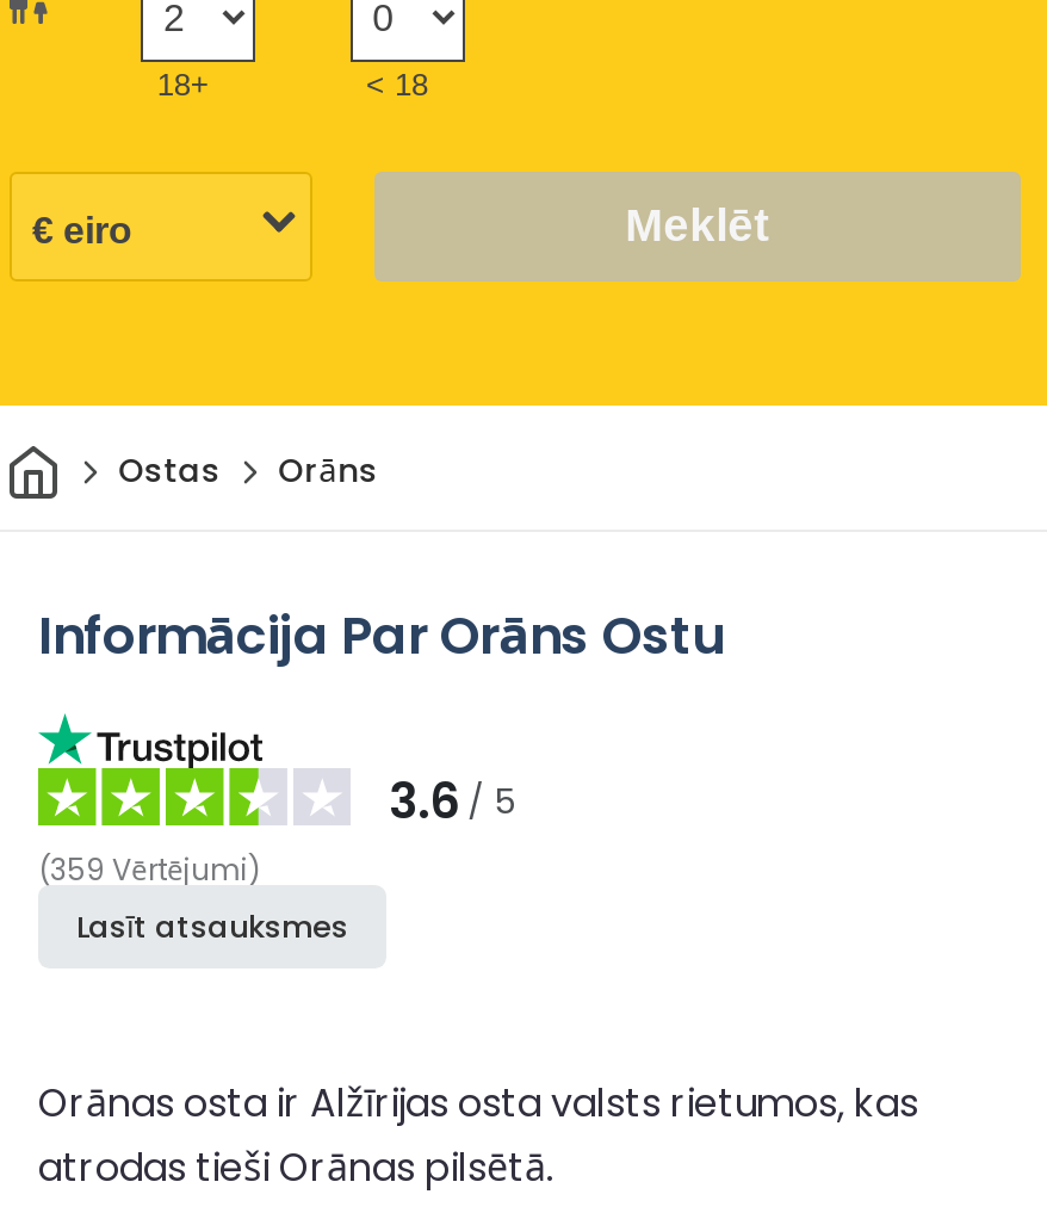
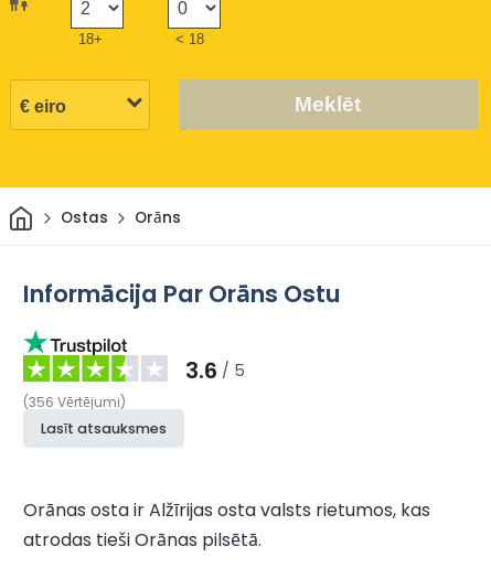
- (359 Vērtējumi)
+ (356 Vērtējumi)
